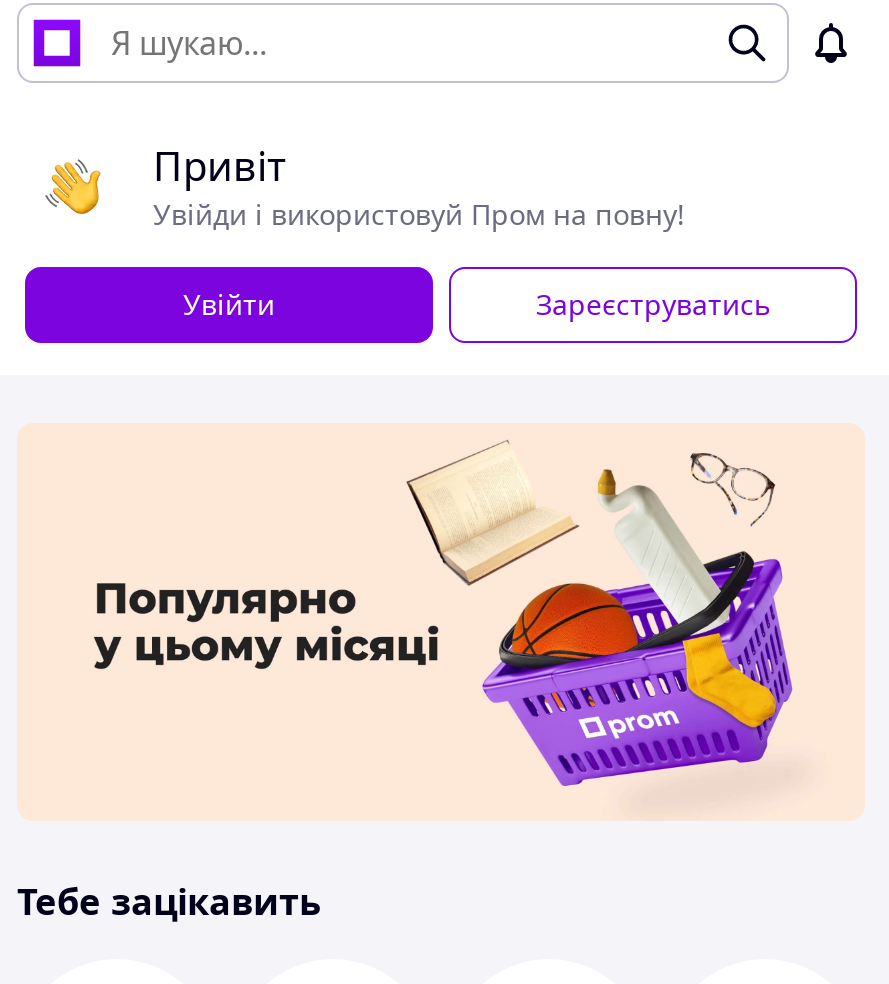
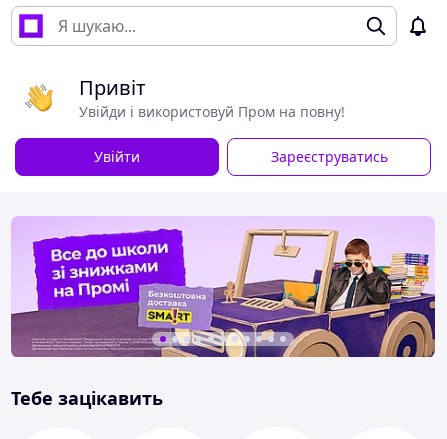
- [image]
+ [image]
